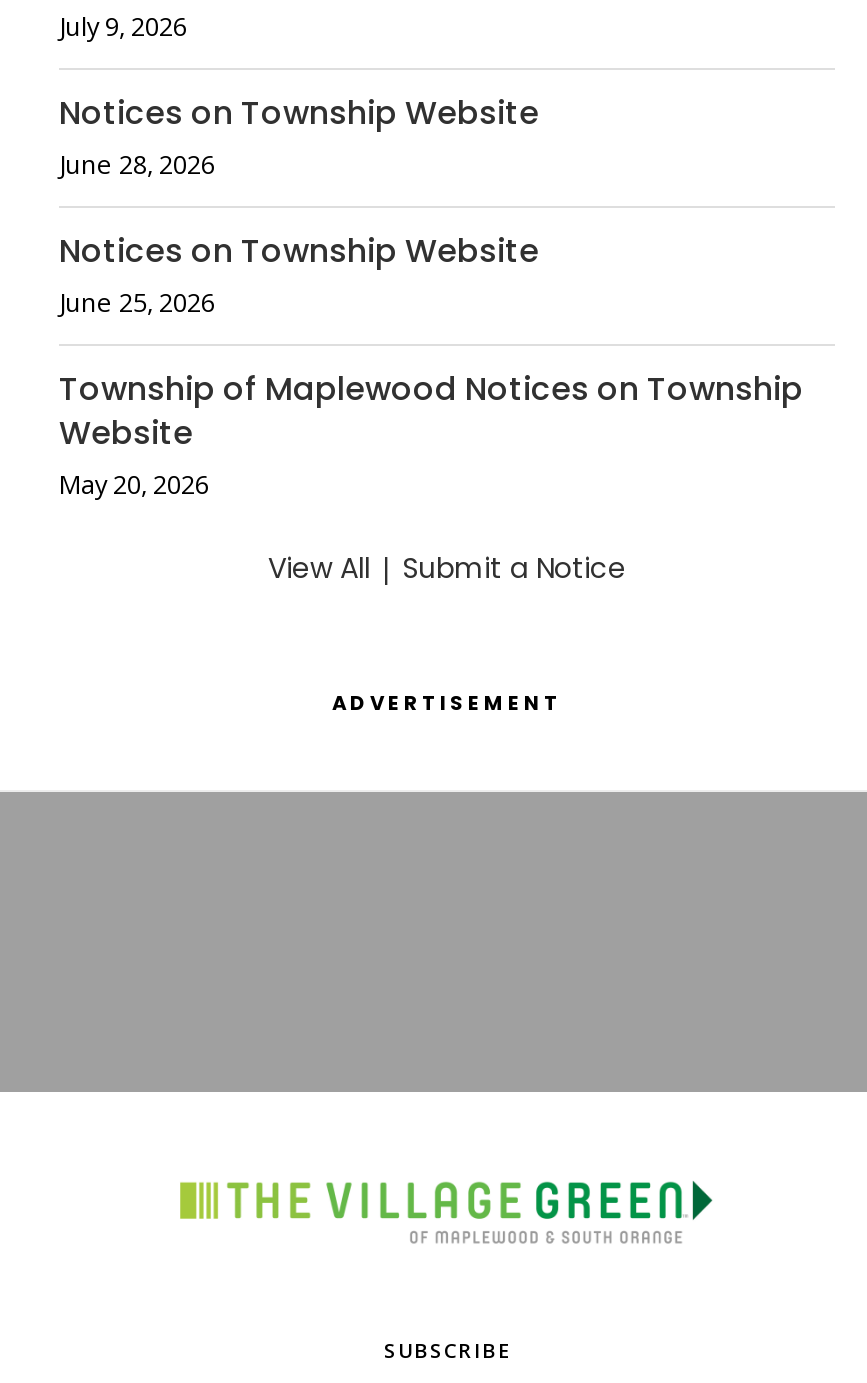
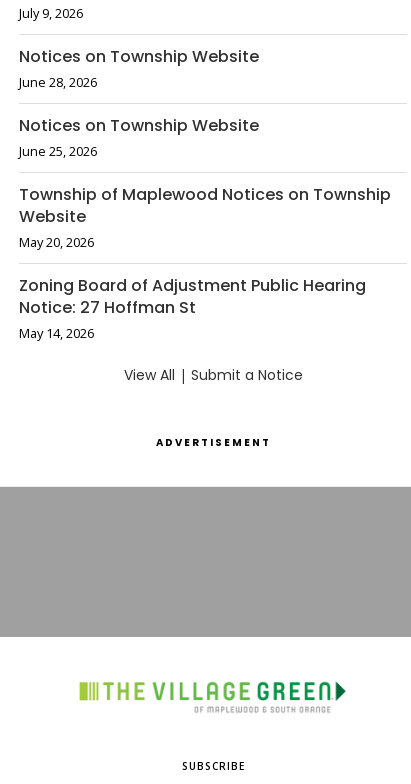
+ Zoning Board of Adjustment Public Hearing
+ Notice: 27 Hoffman St
+ May 14, 2026
